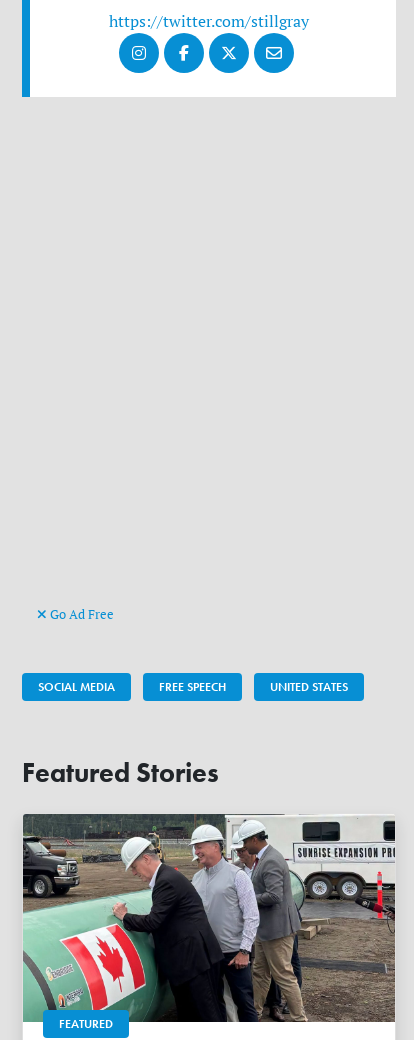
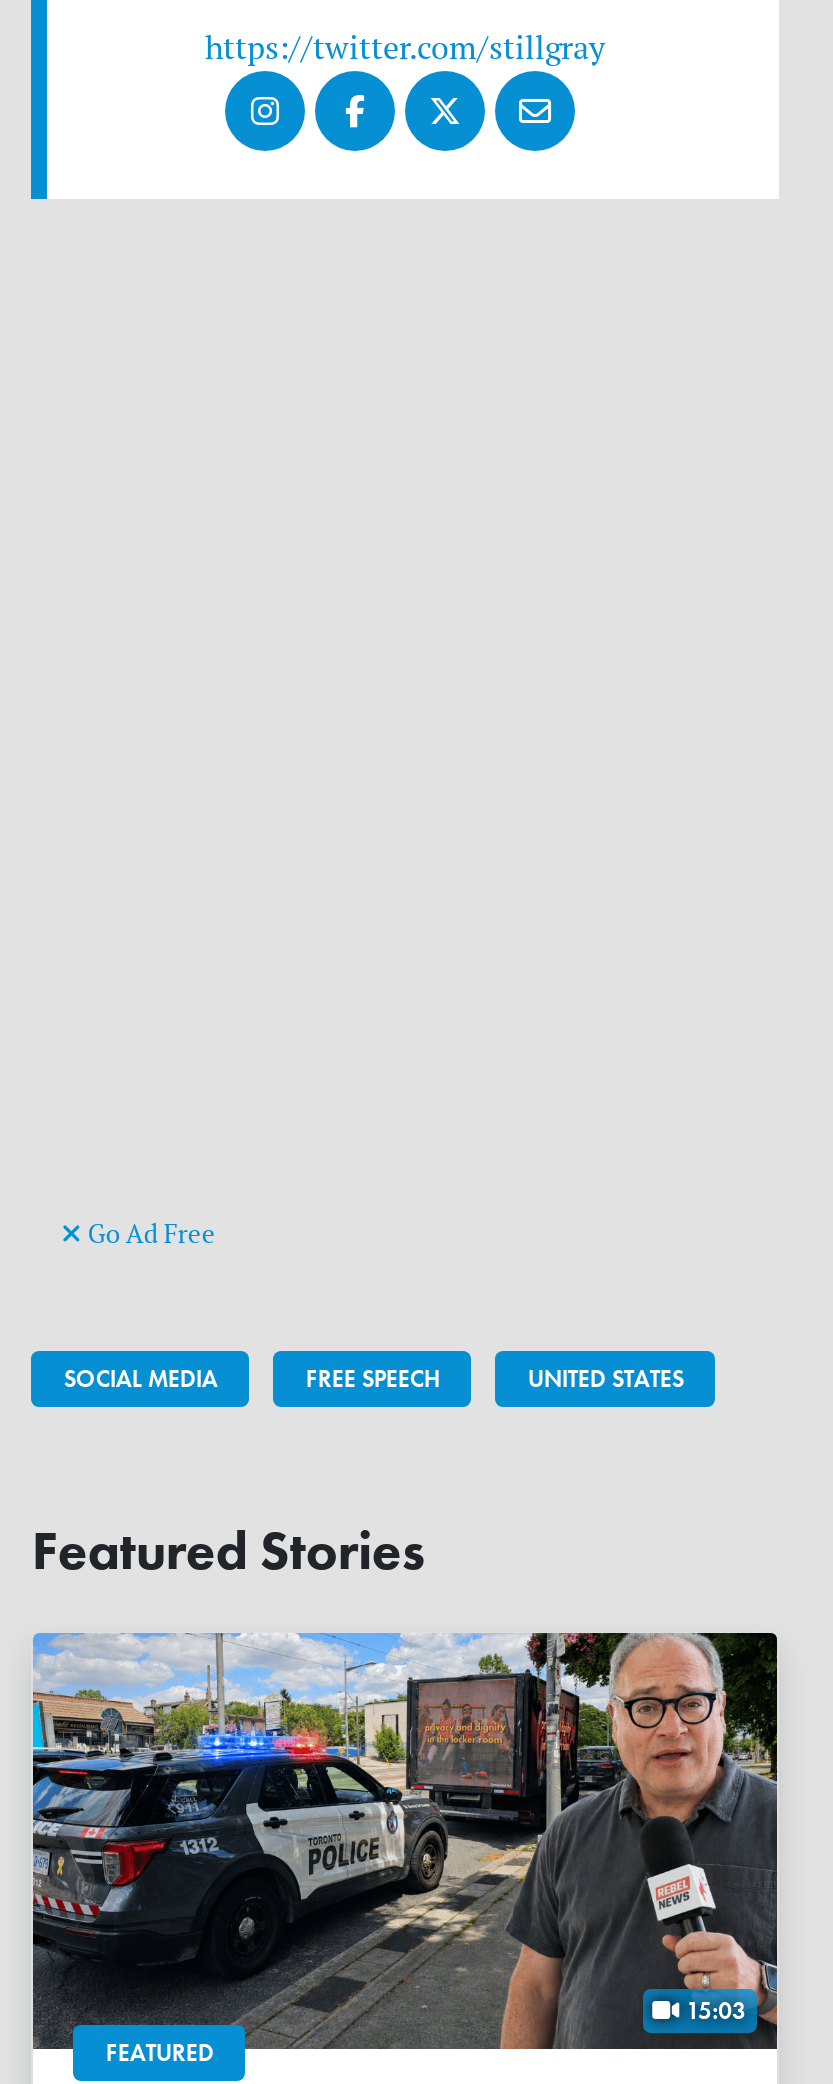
+ 15:03

- [image]
+ [image]
